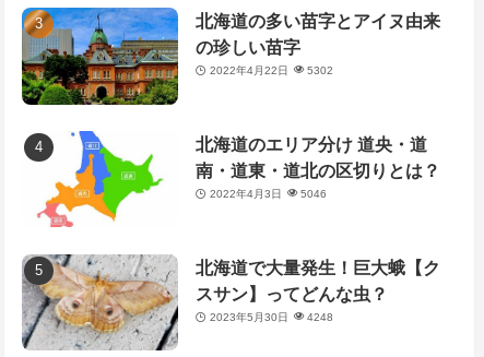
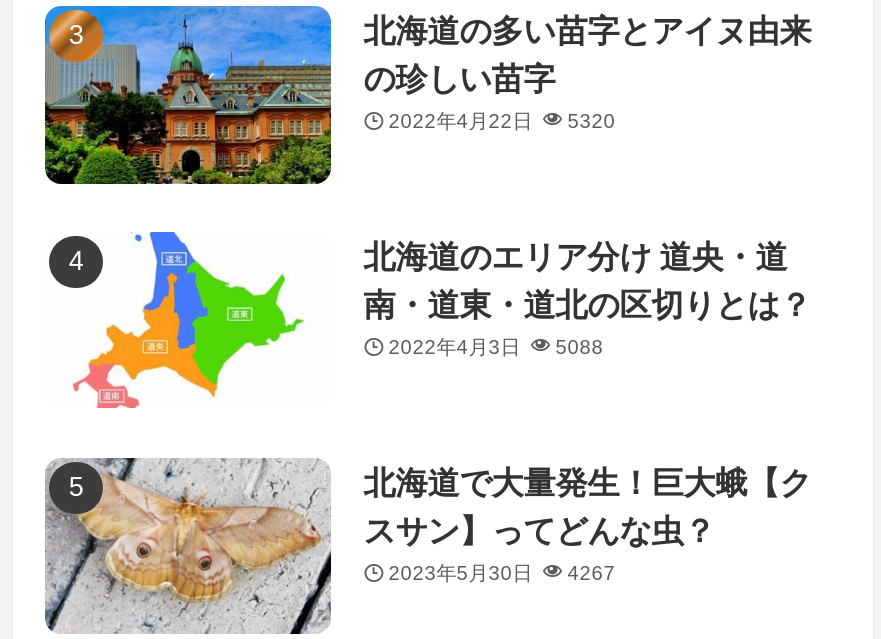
- 2022年4月22日 5302
+ 2022年4月22日 5320

- 2022年4月3日 5046
+ 2022年4月3日 5088

- 2023年5月30日 4248
+ 2023年5月30日 4267
